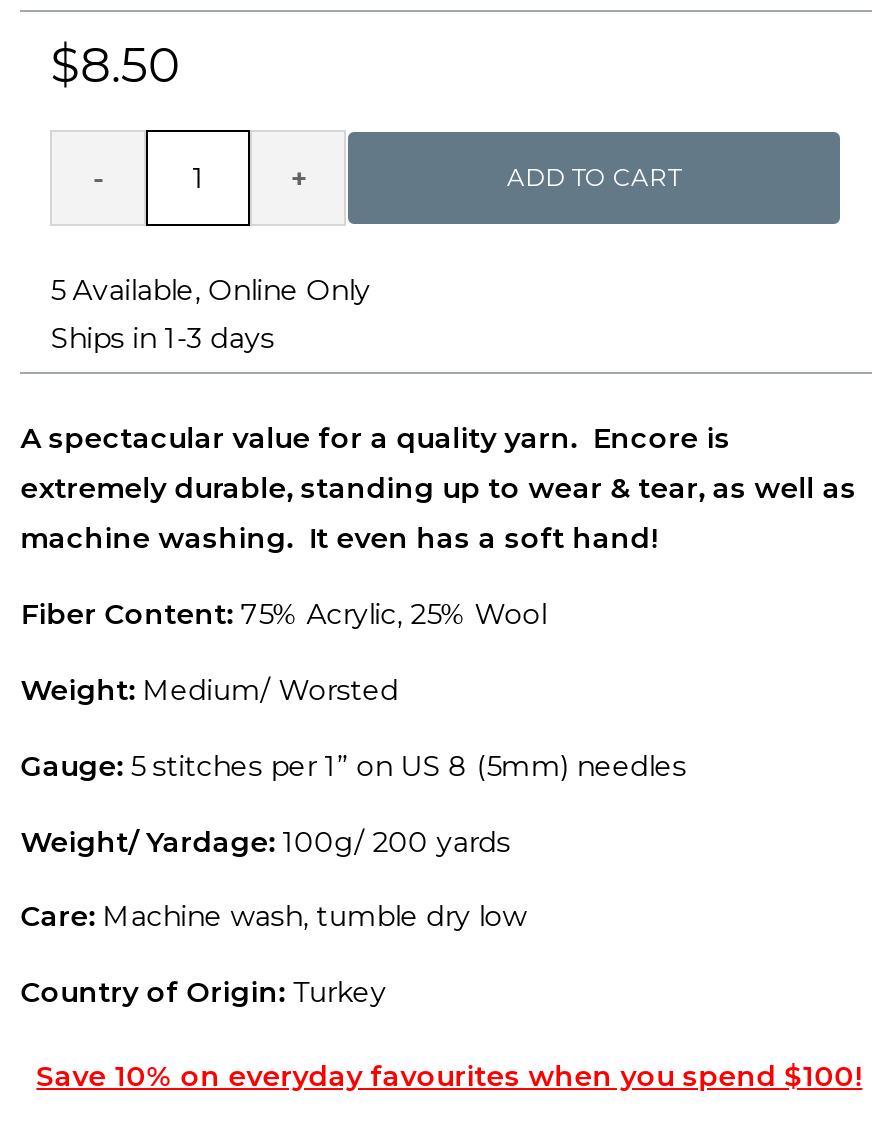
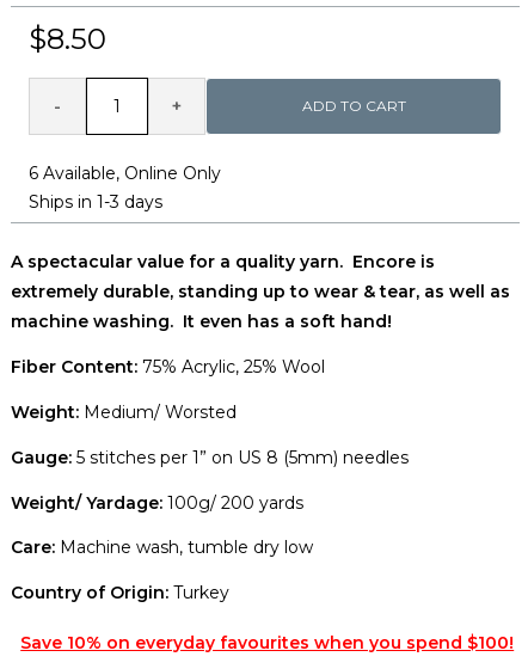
- 5 Available, Online Only
+ 6 Available, Online Only
